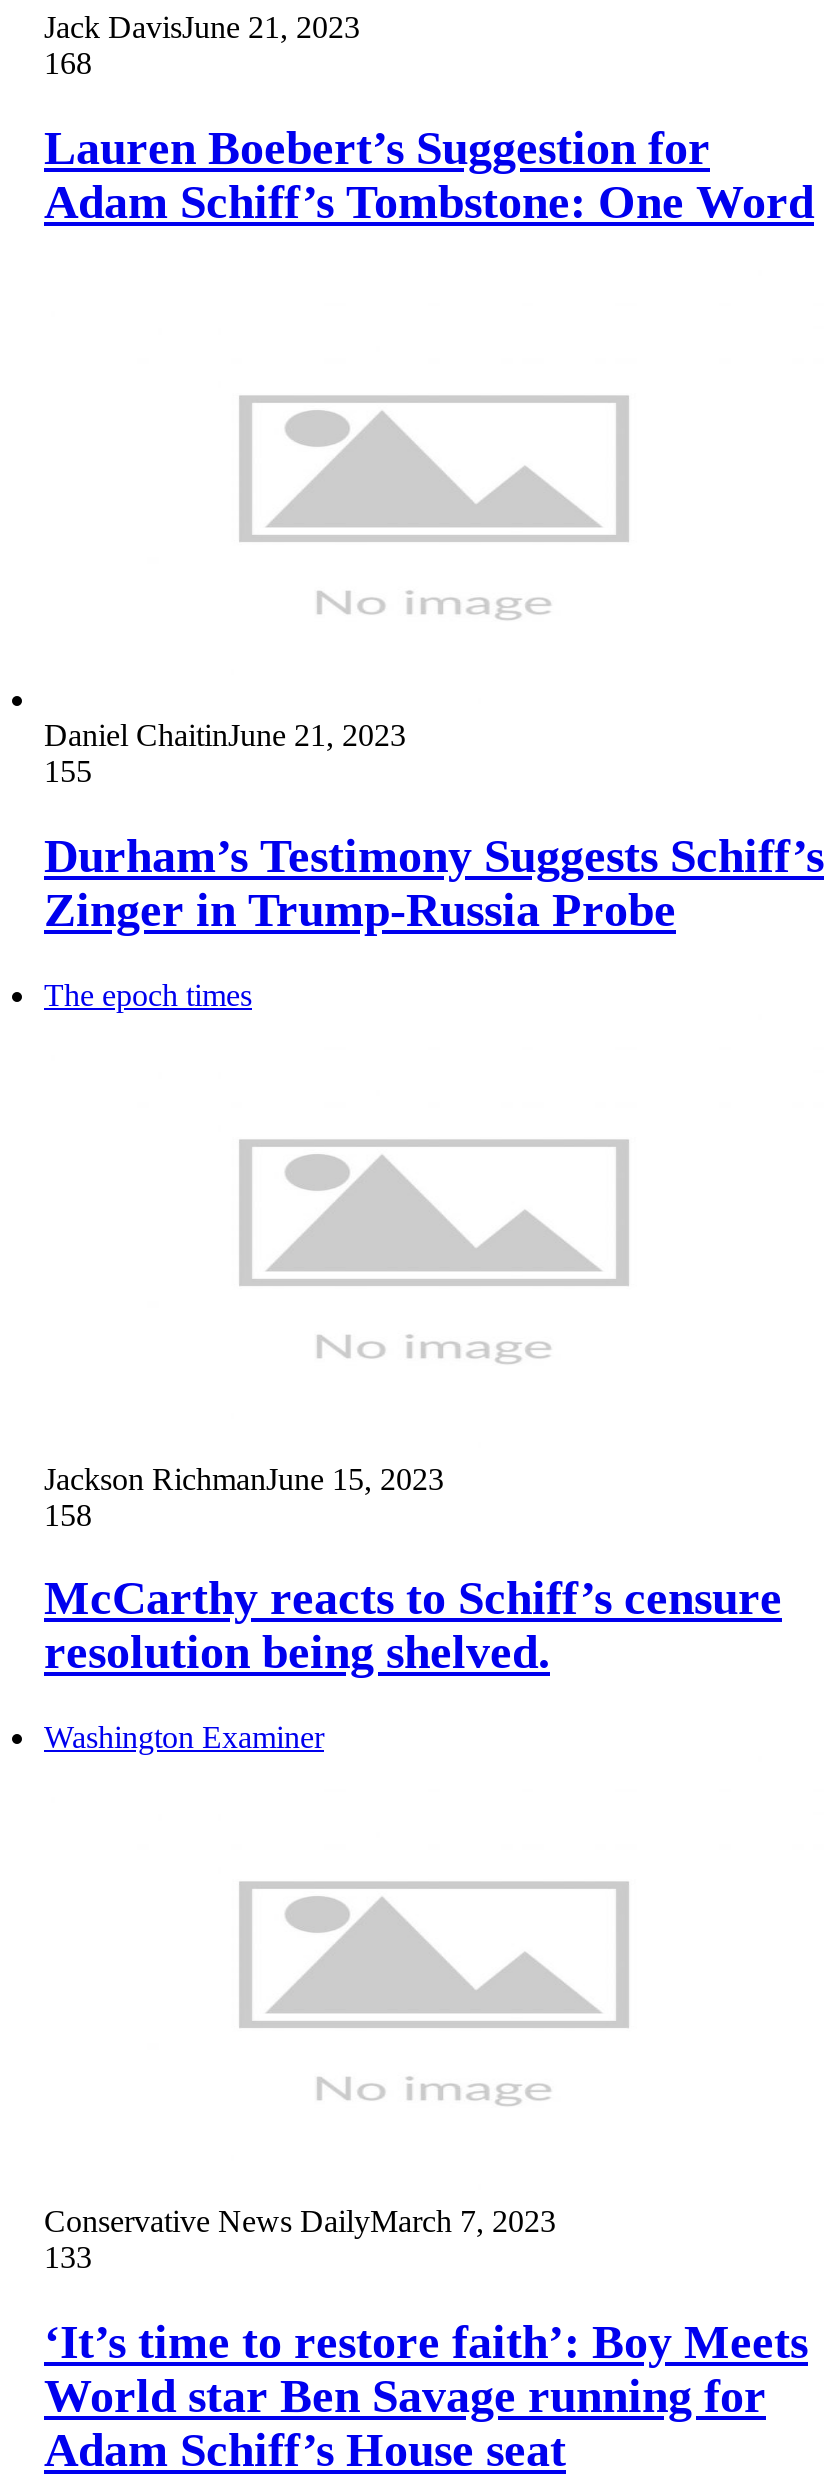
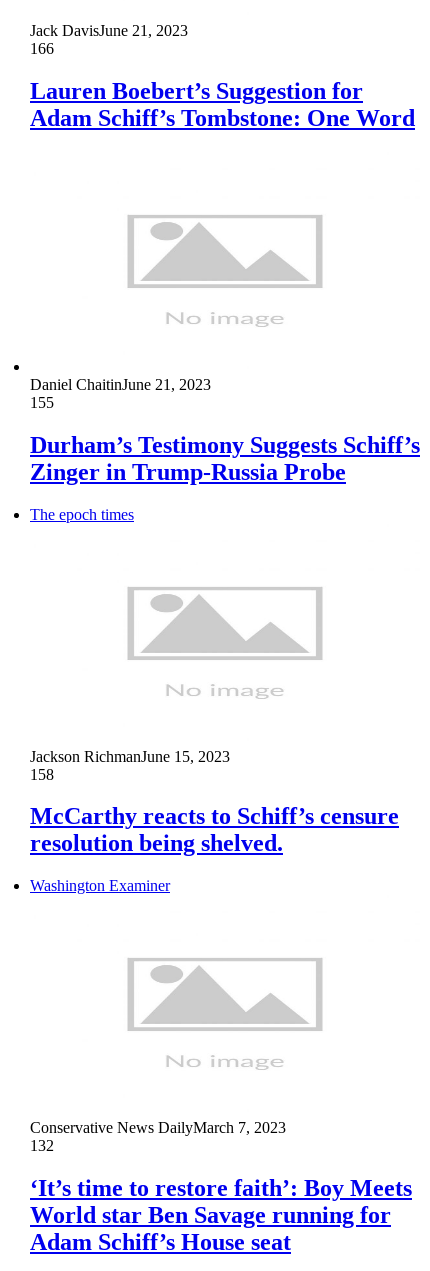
- 168
+ 166

- 133
+ 132
